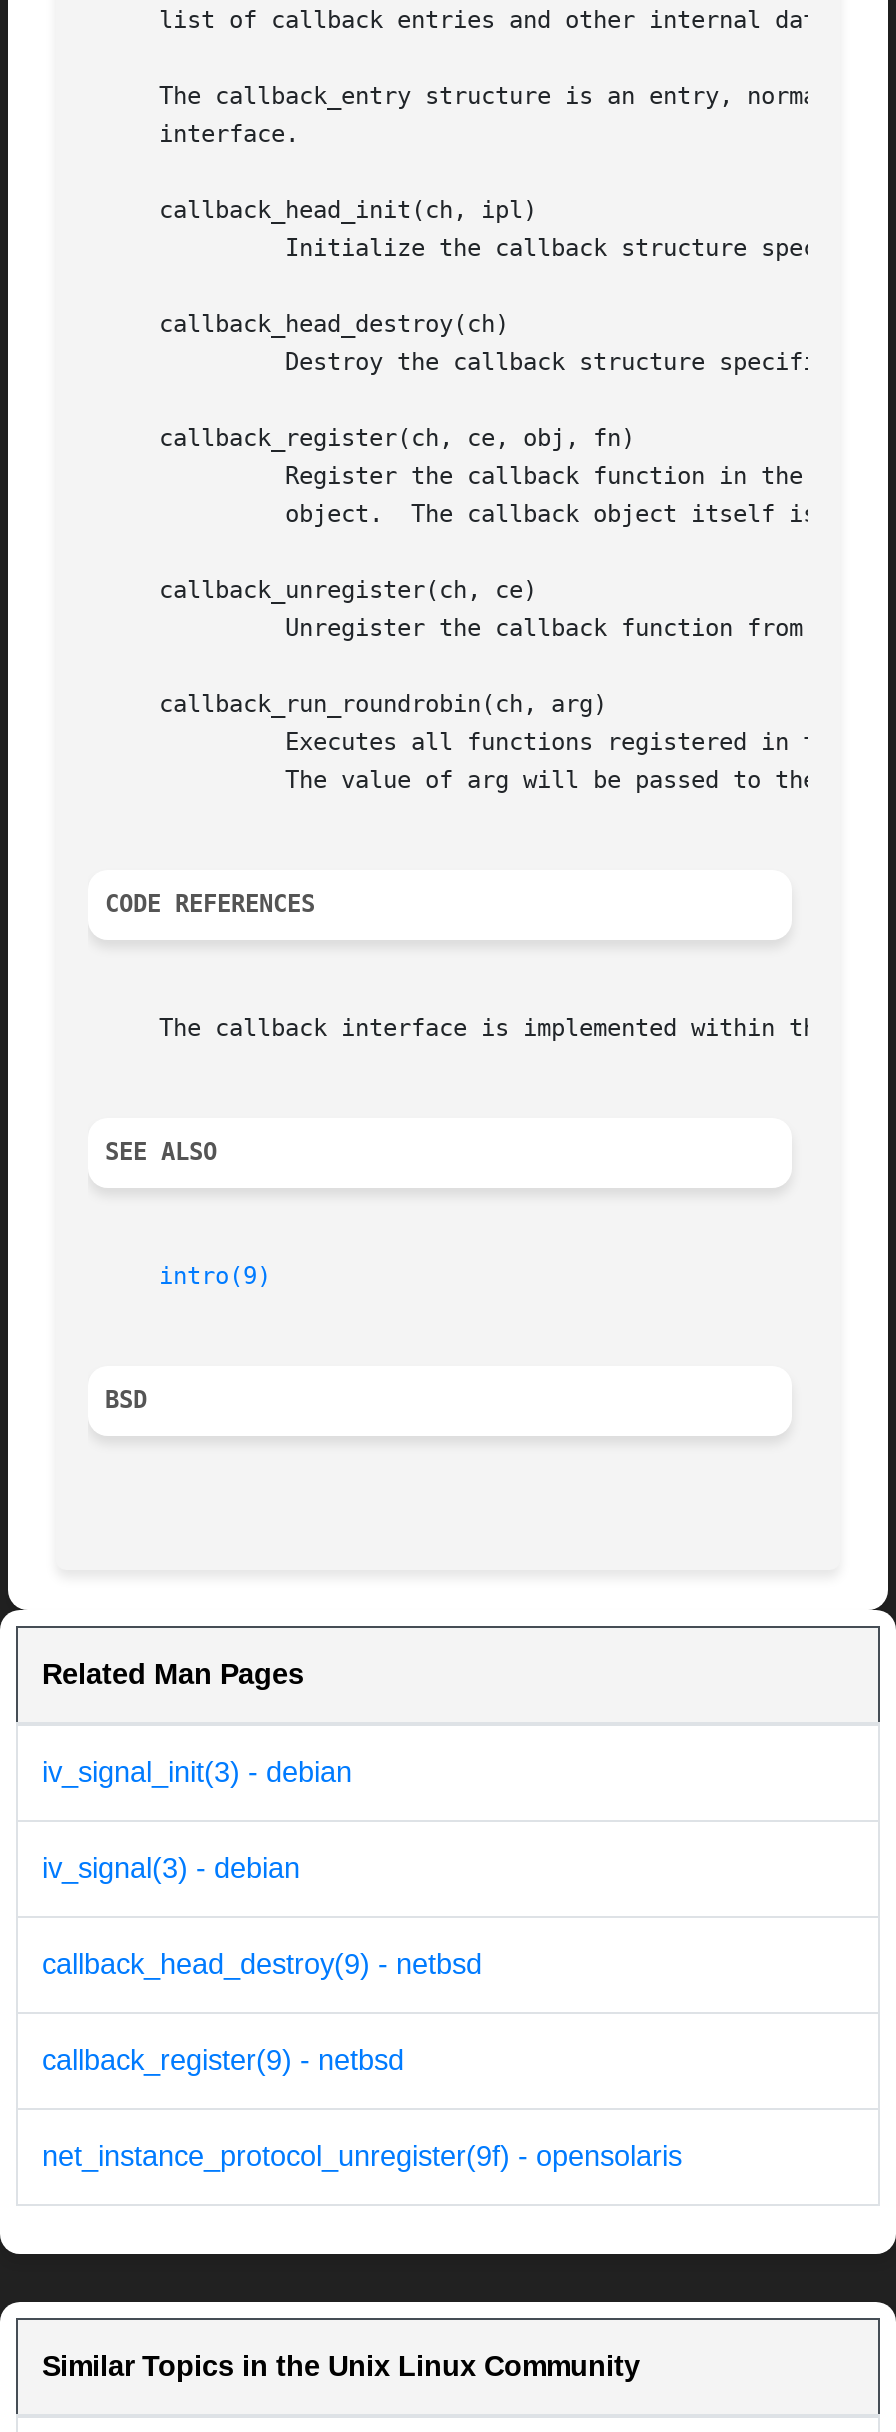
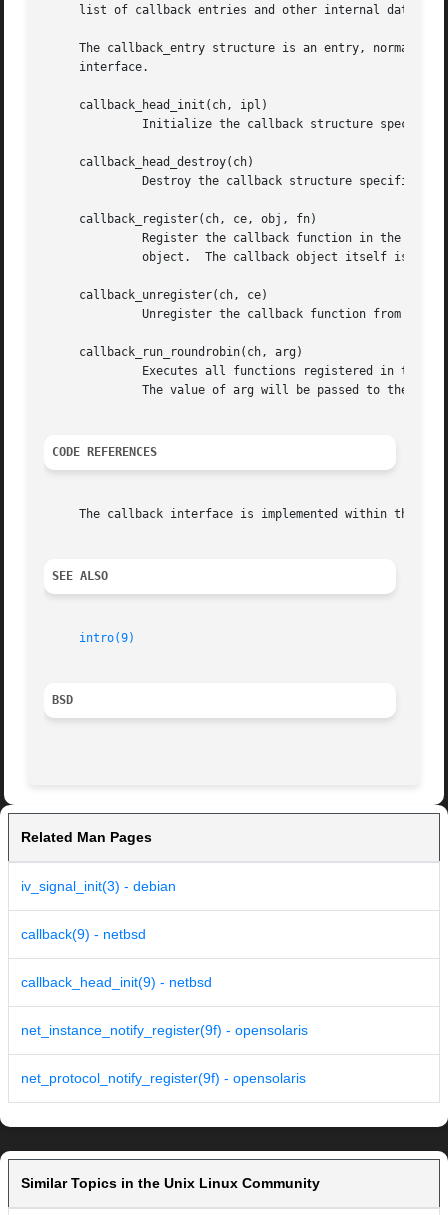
- iv_signal(3) - debian
+ callback(9) - netbsd

- callback_head_destroy(9) - netbsd
+ callback_head_init(9) - netbsd

- callback_register(9) - netbsd
+ net_instance_notify_register(9f) - opensolaris

- net_instance_protocol_unregister(9f) - opensolaris
+ net_protocol_notify_register(9f) - opensolaris
